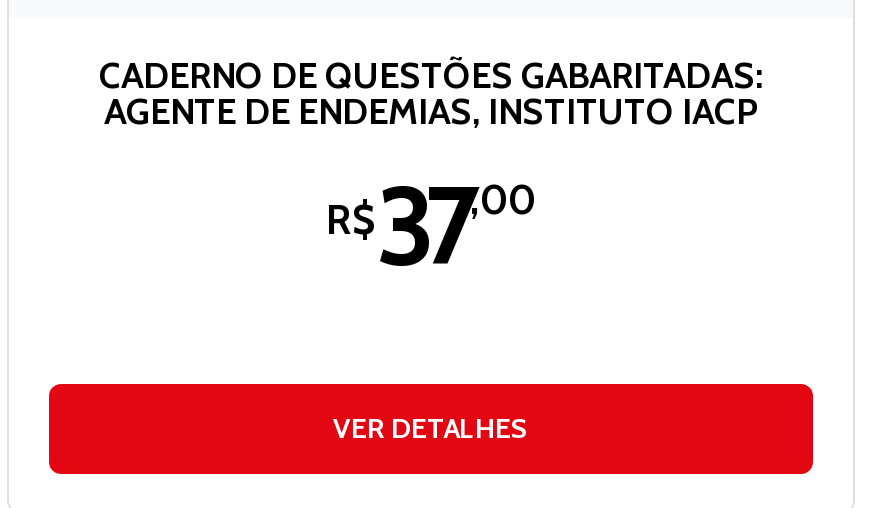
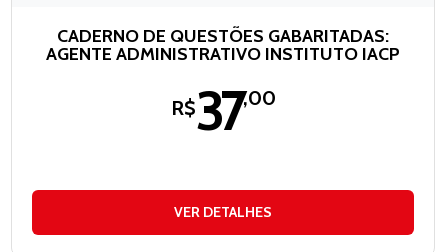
- AGENTE DE ENDEMIAS, INSTITUTO IACP
+ AGENTE ADMINISTRATIVO INSTITUTO IACP
